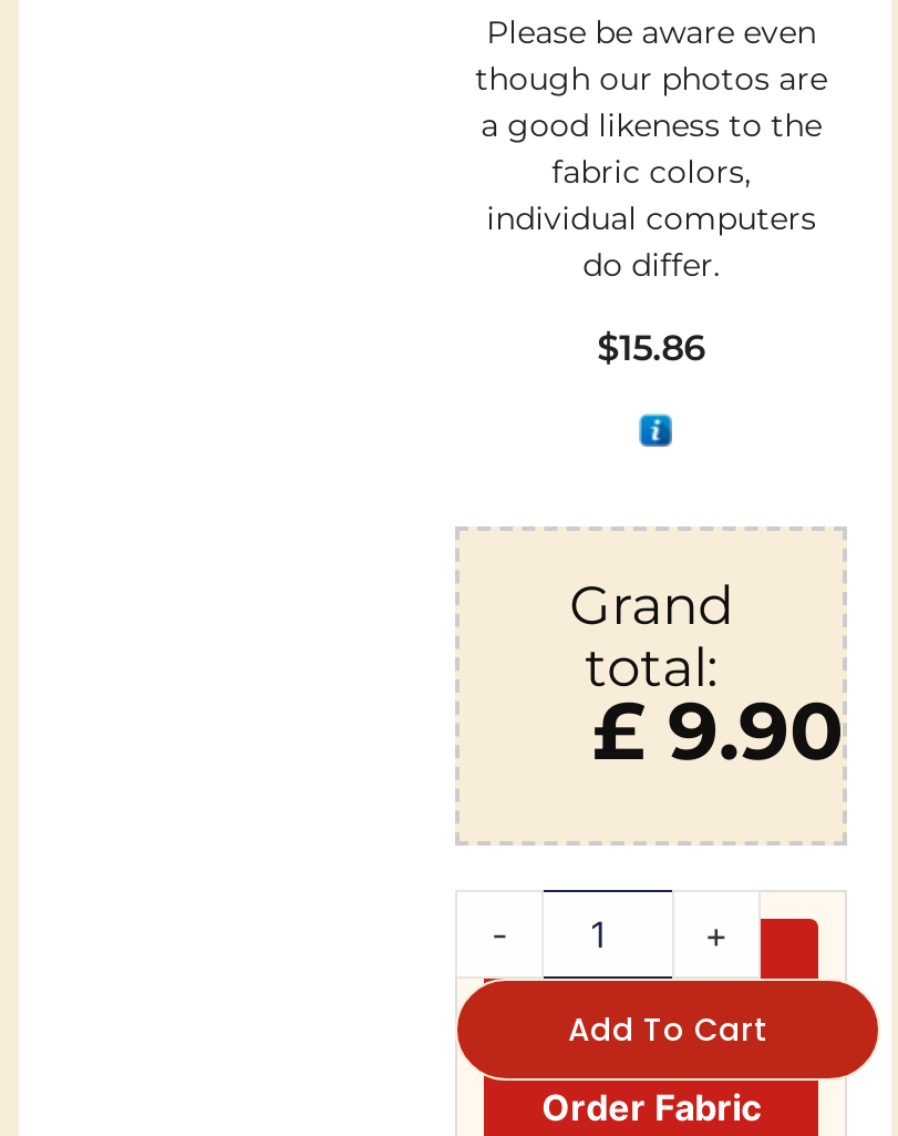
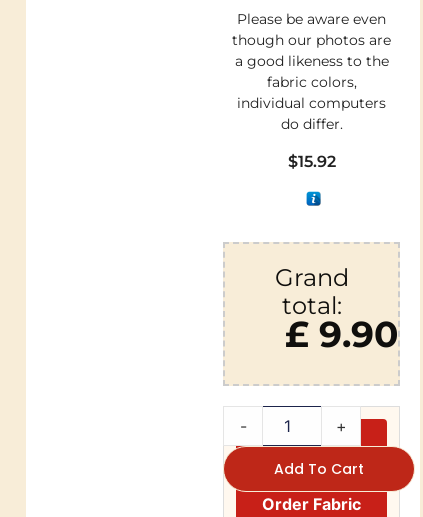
- $15.86
+ $15.92
